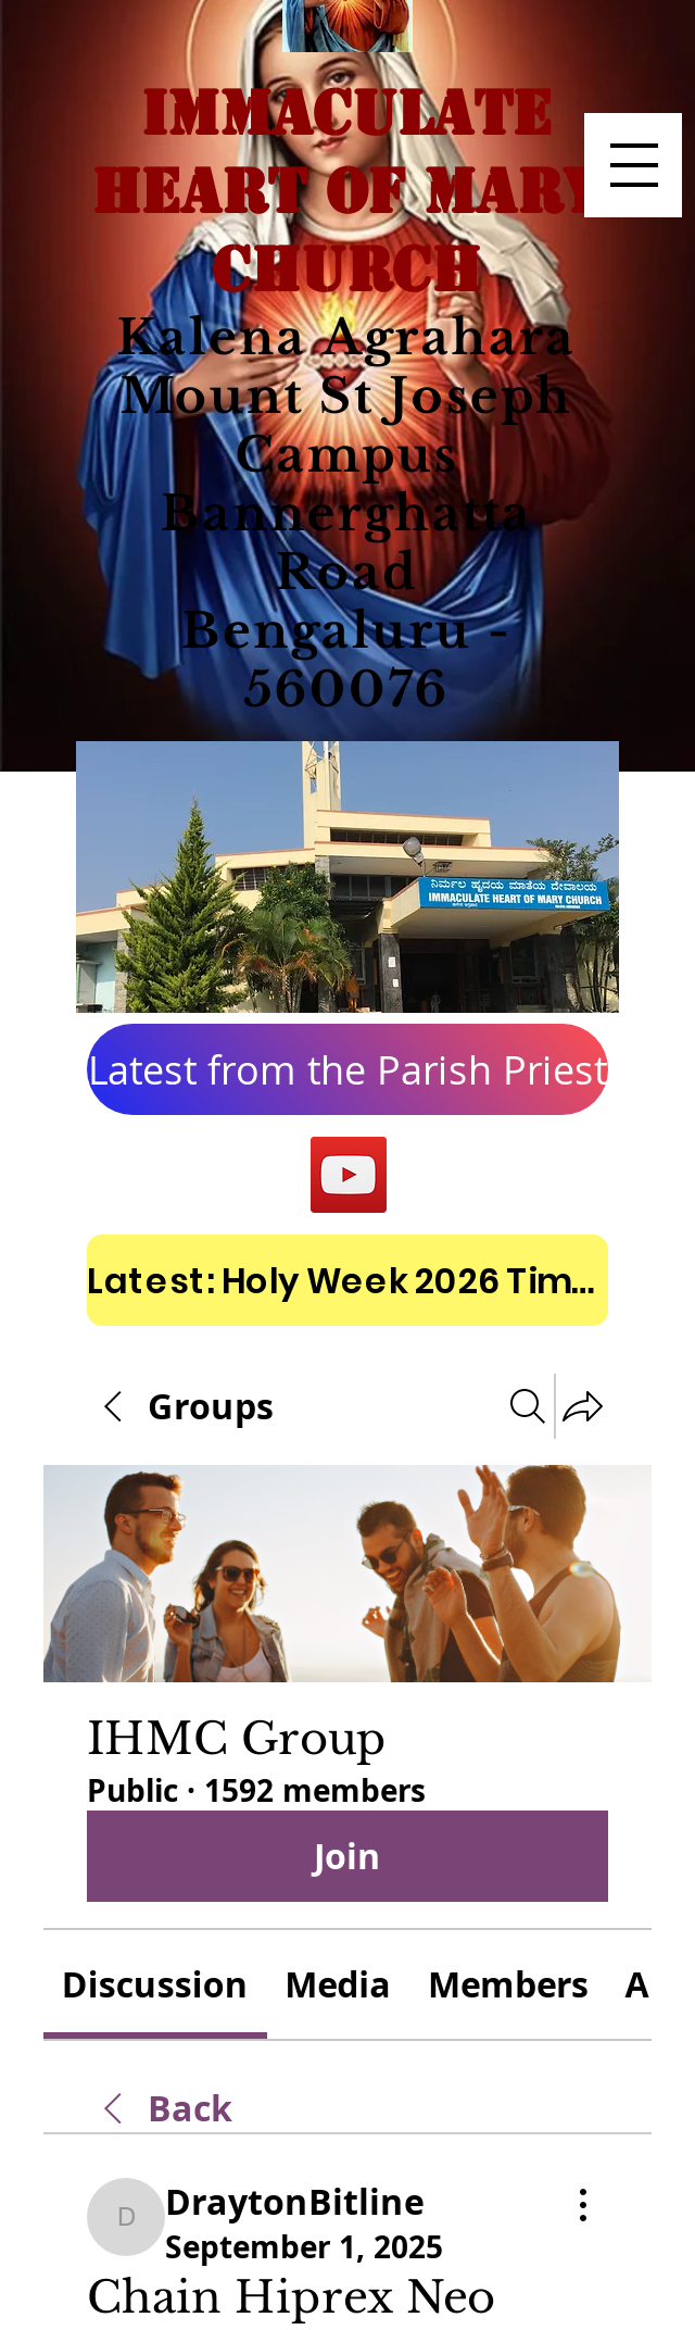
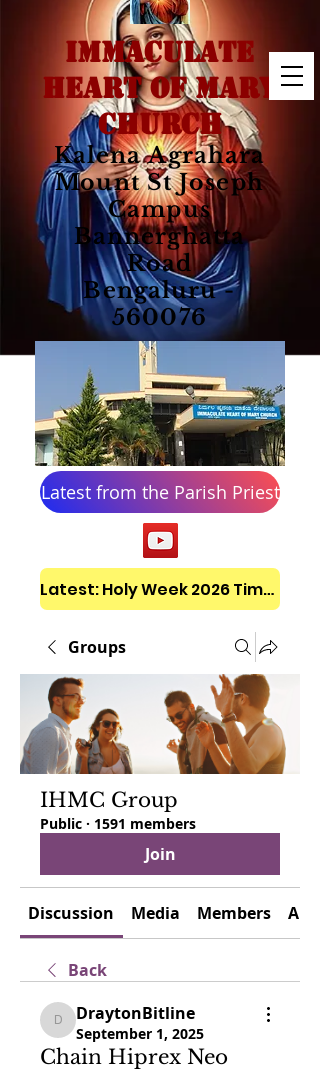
- Public · 1592 members
+ Public · 1591 members
